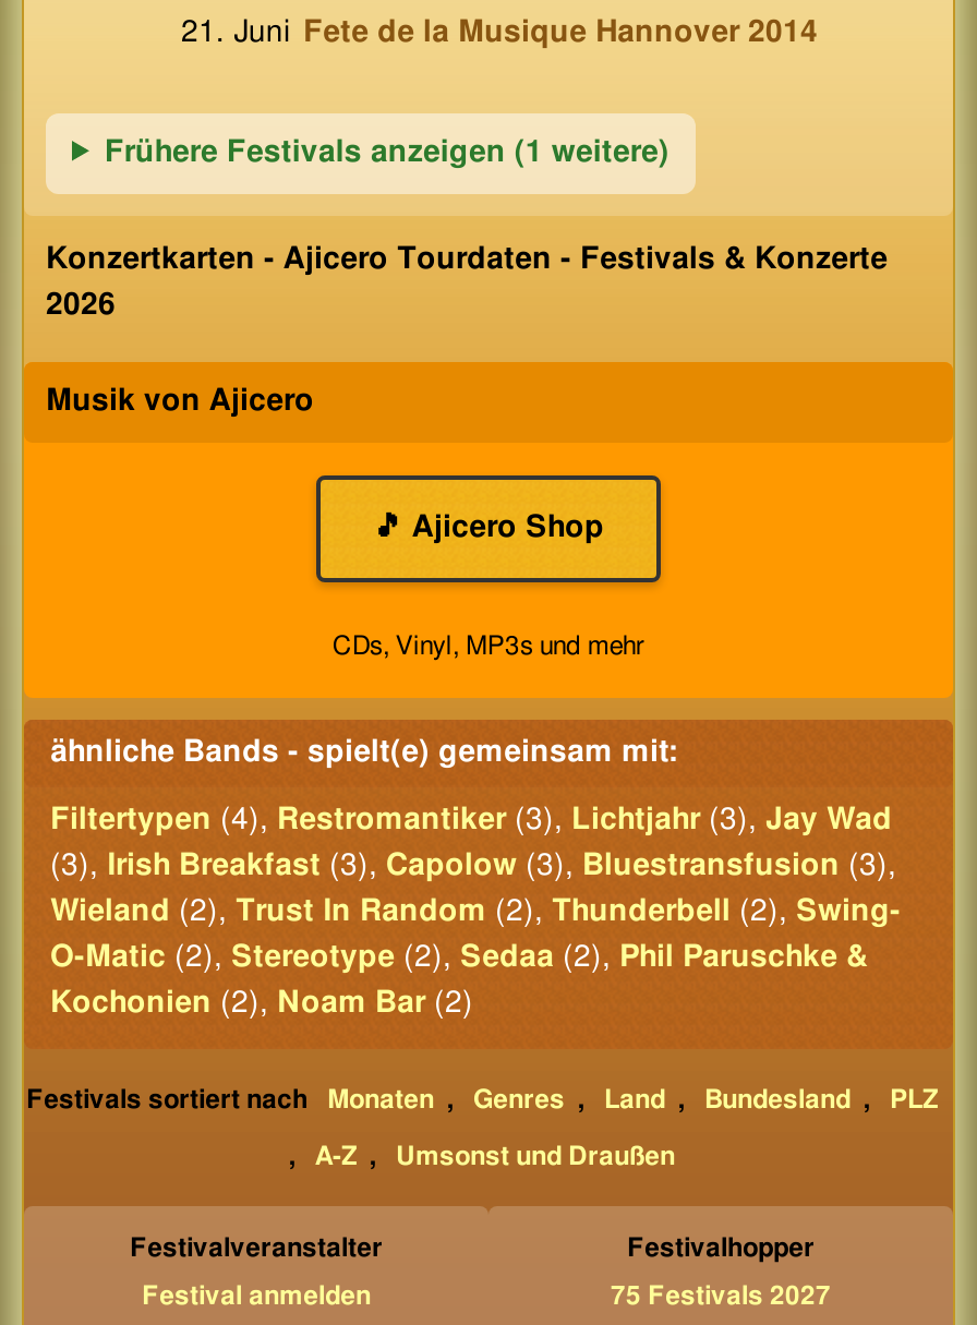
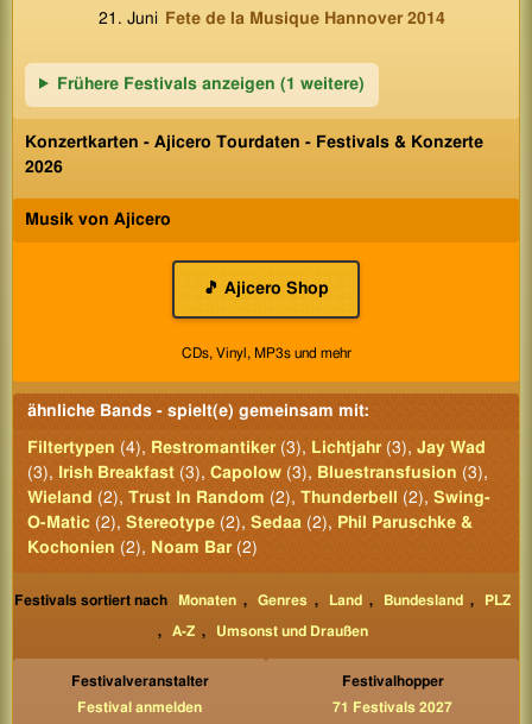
- 75 Festivals 2027
+ 71 Festivals 2027
